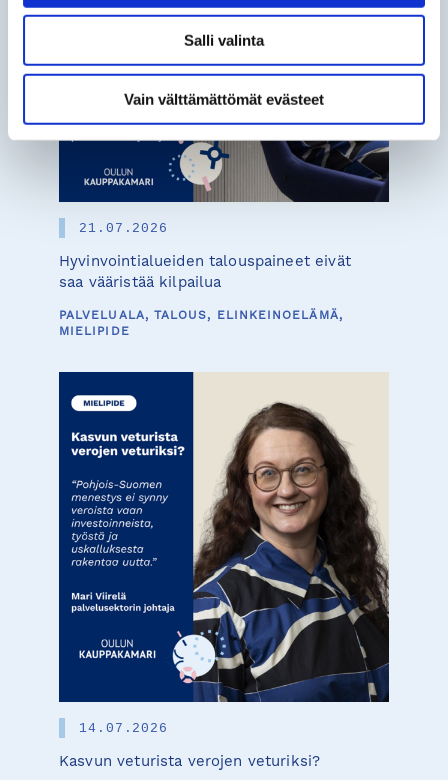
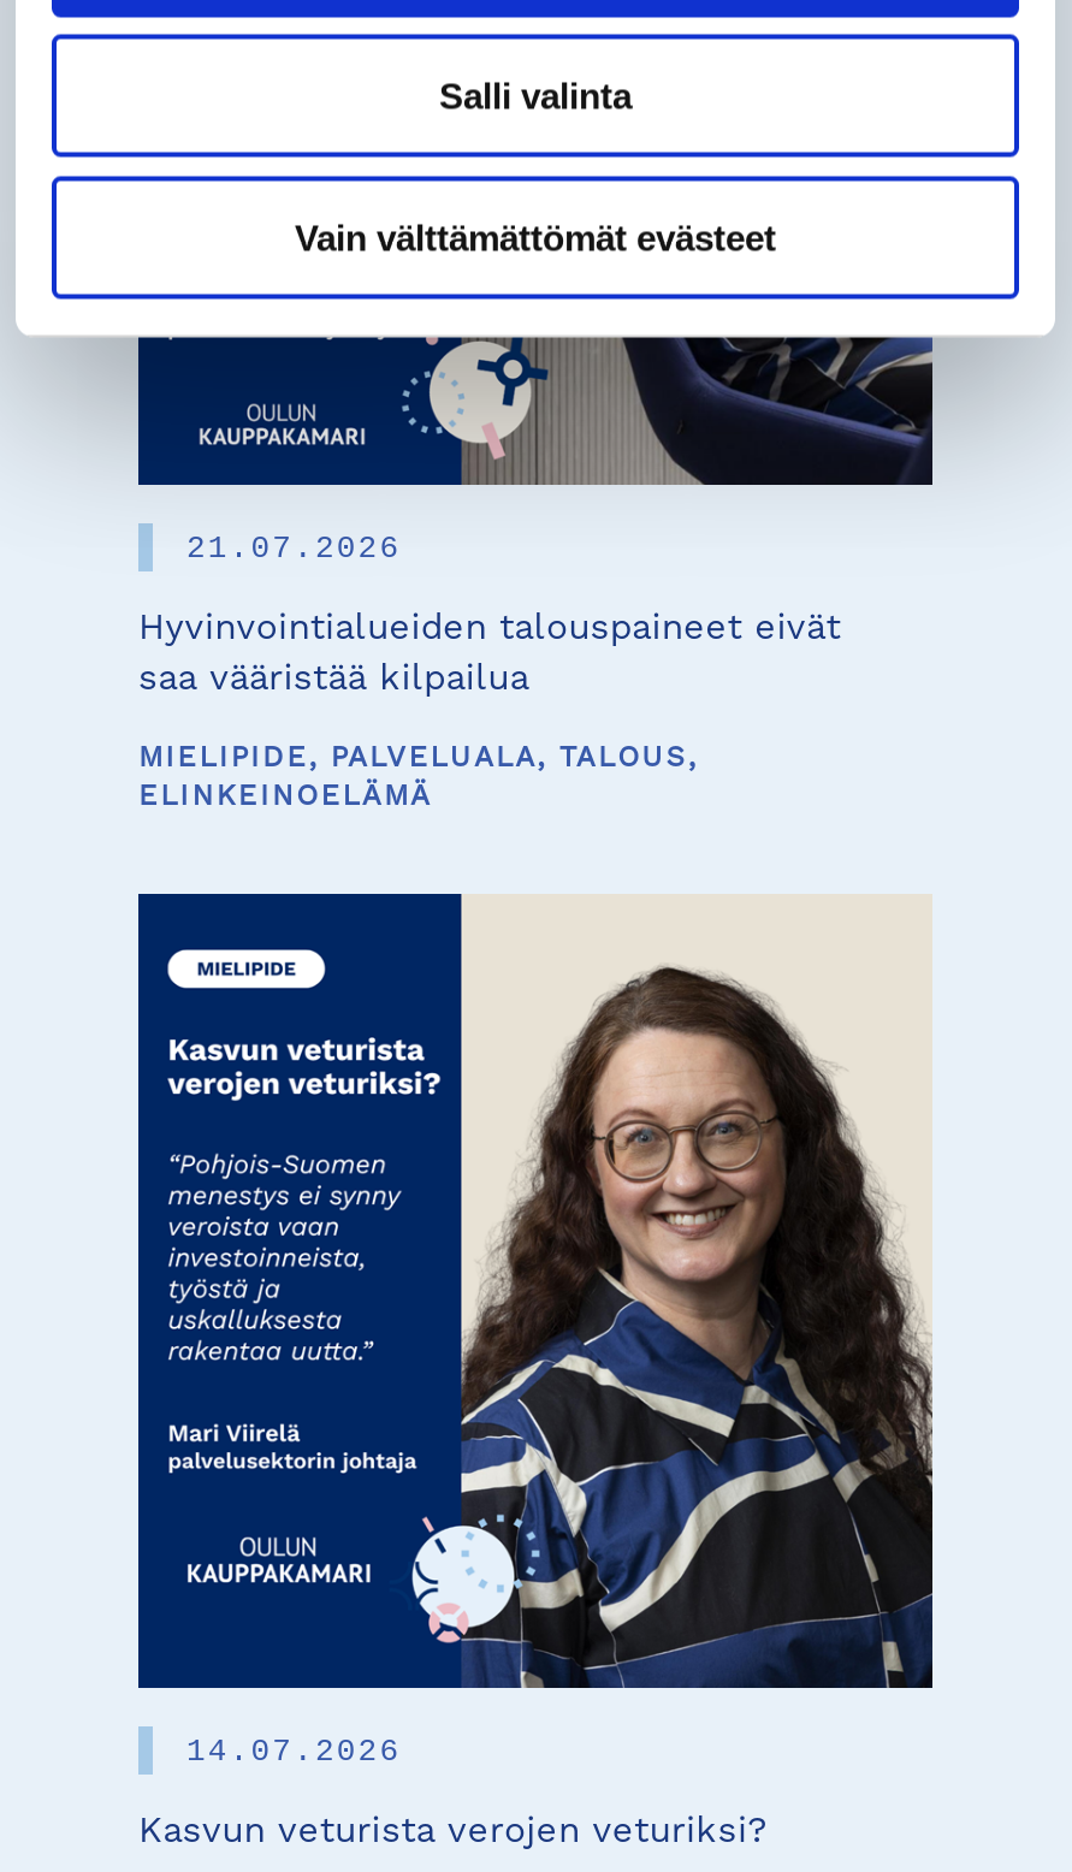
- PALVELUALA, TALOUS, ELINKEINOELÄMÄ,
- MIELIPIDE
+ MIELIPIDE, PALVELUALA, TALOUS,
+ ELINKEINOELÄMÄ
